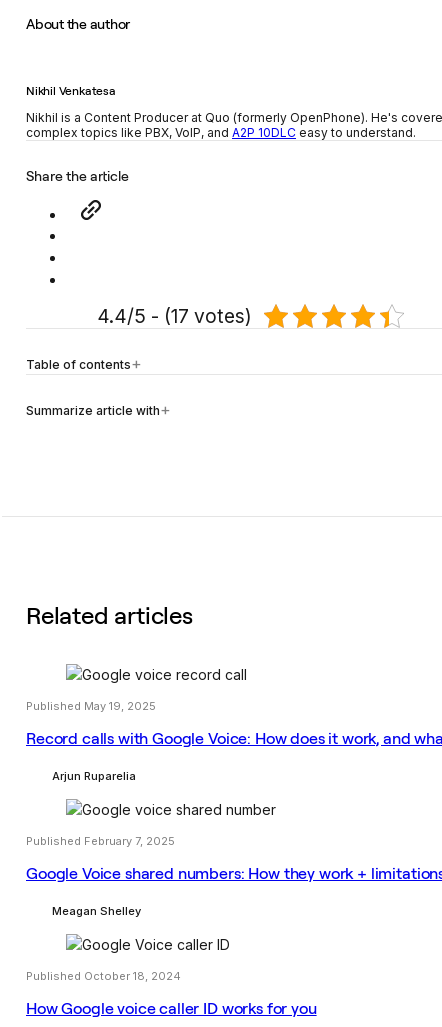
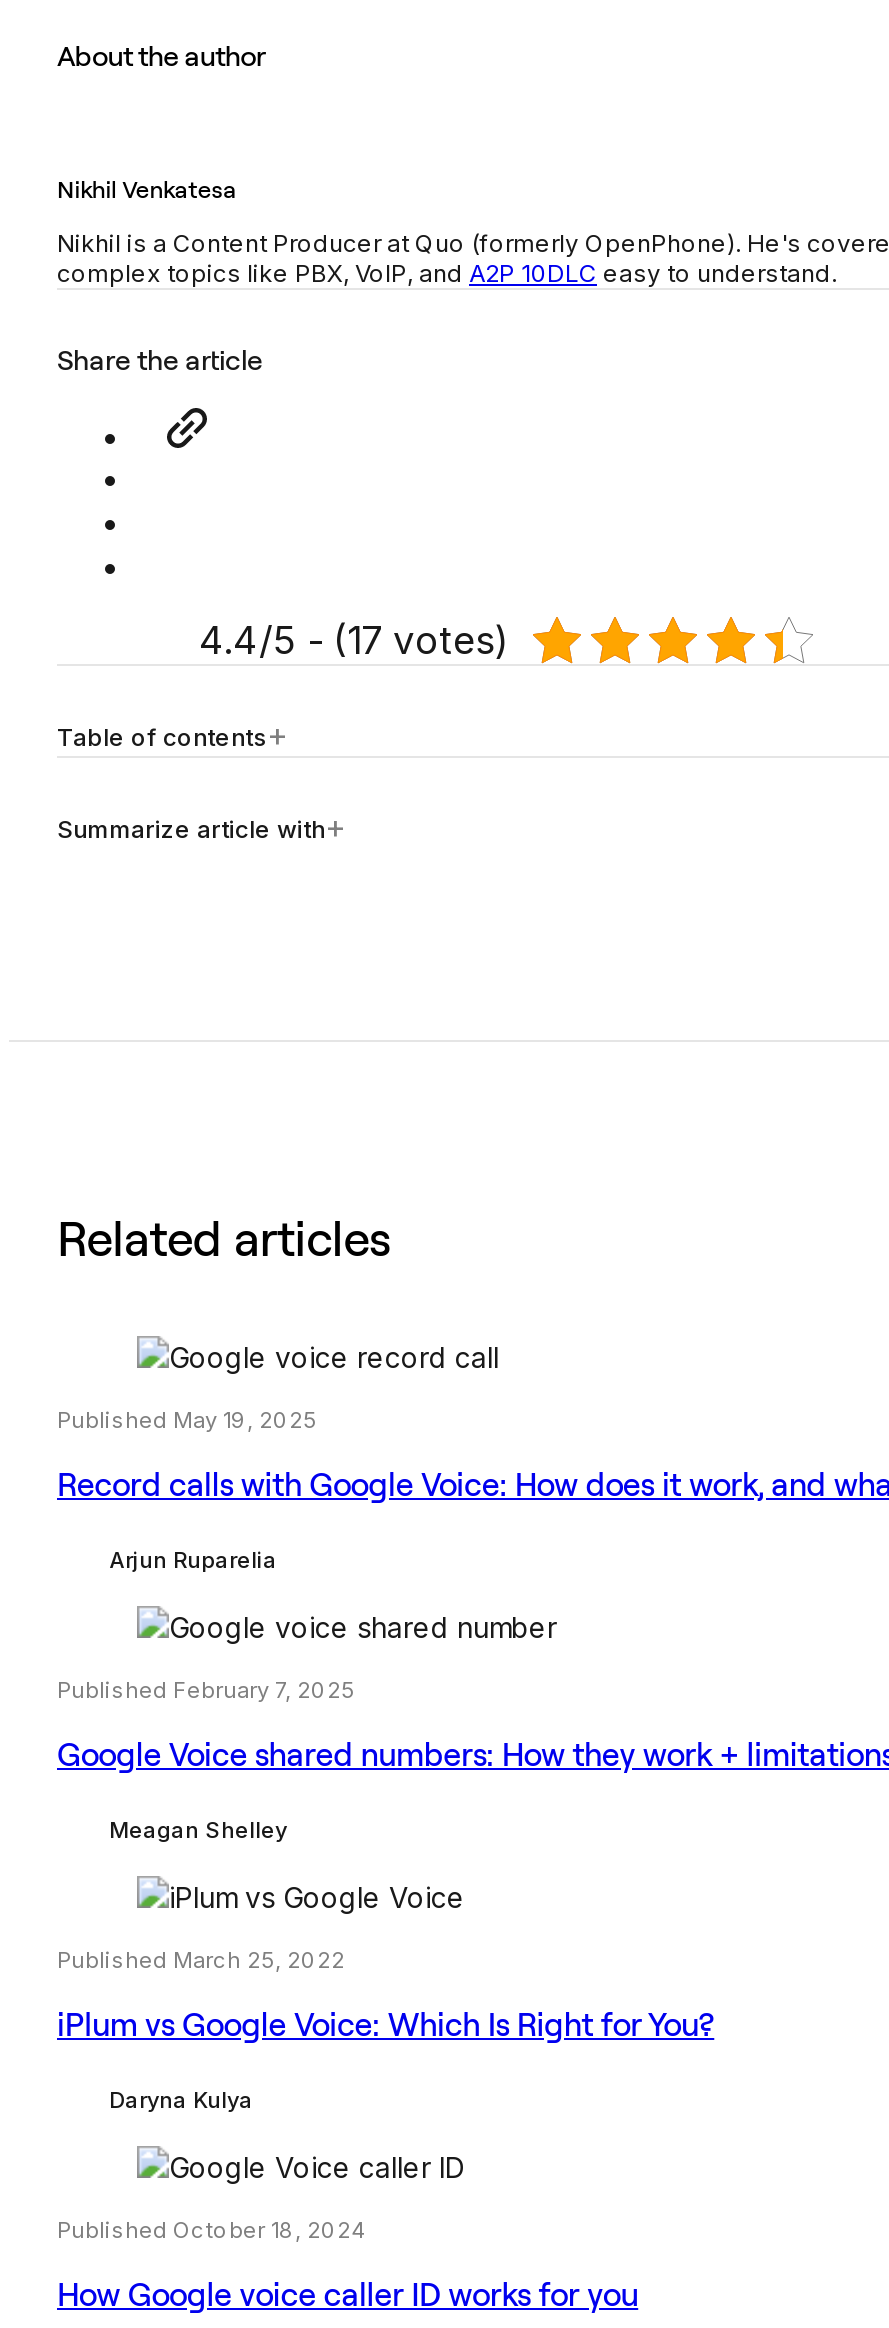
+ Published March 25, 2022
+ iPlum vs Google Voice: Which Is Right for You?
+ Daryna Kulya
